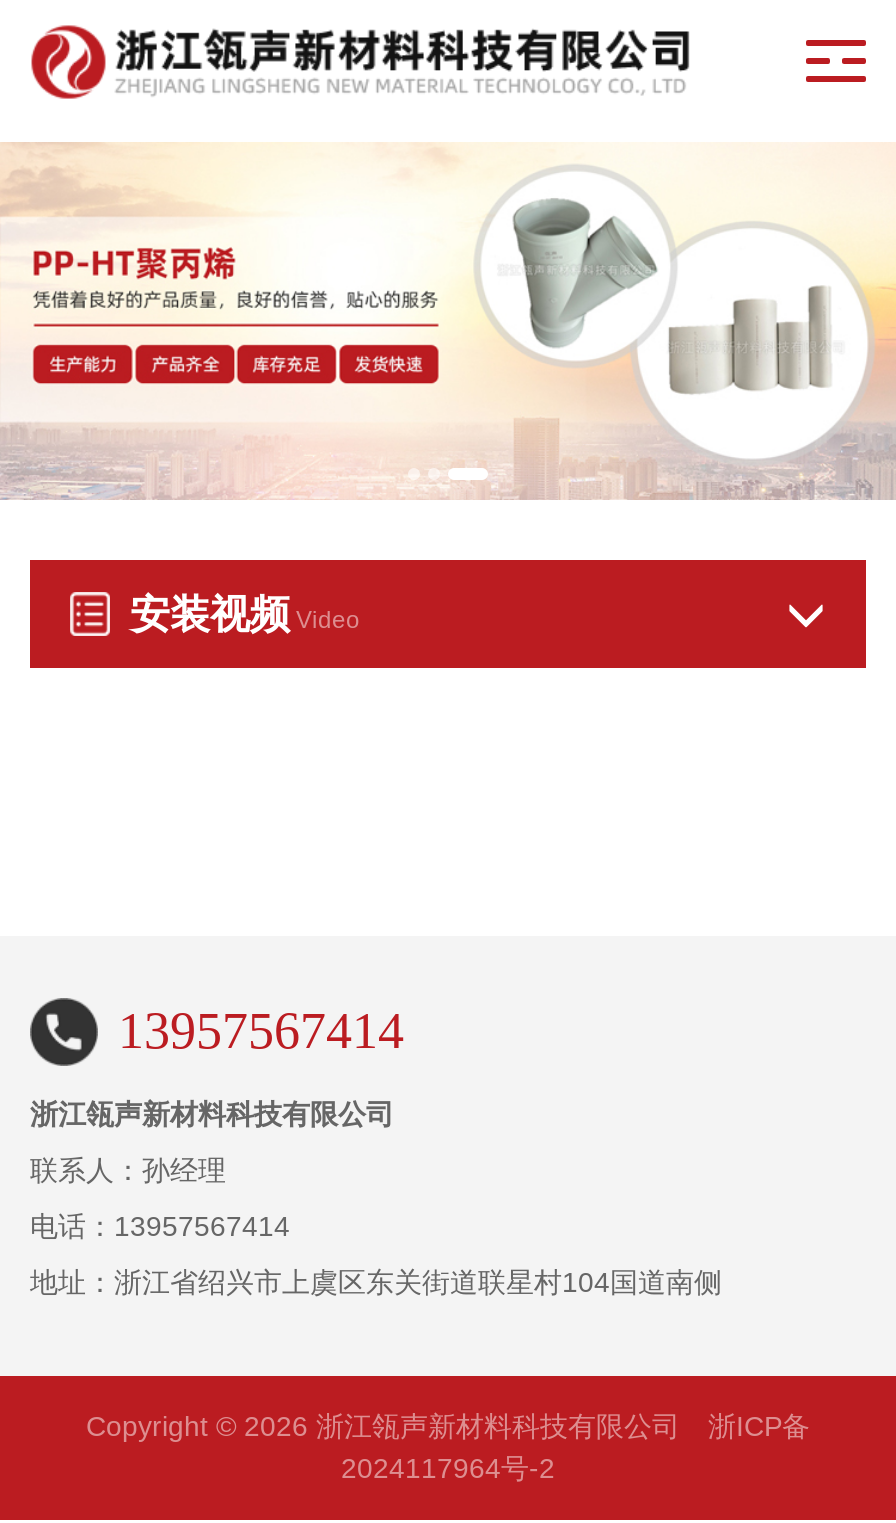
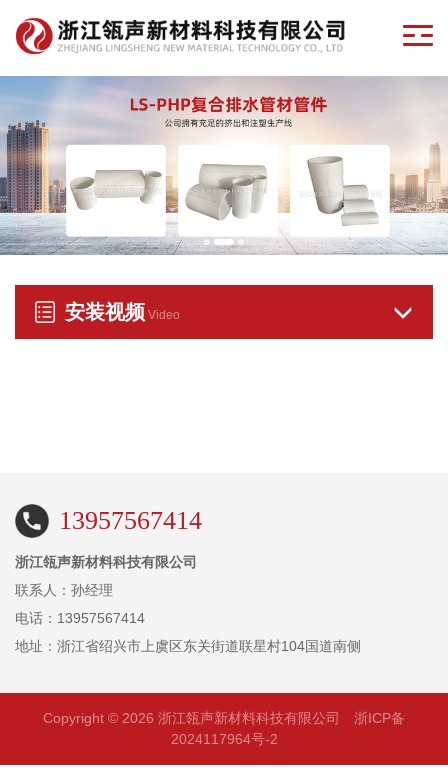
- [image]
+ [image]
